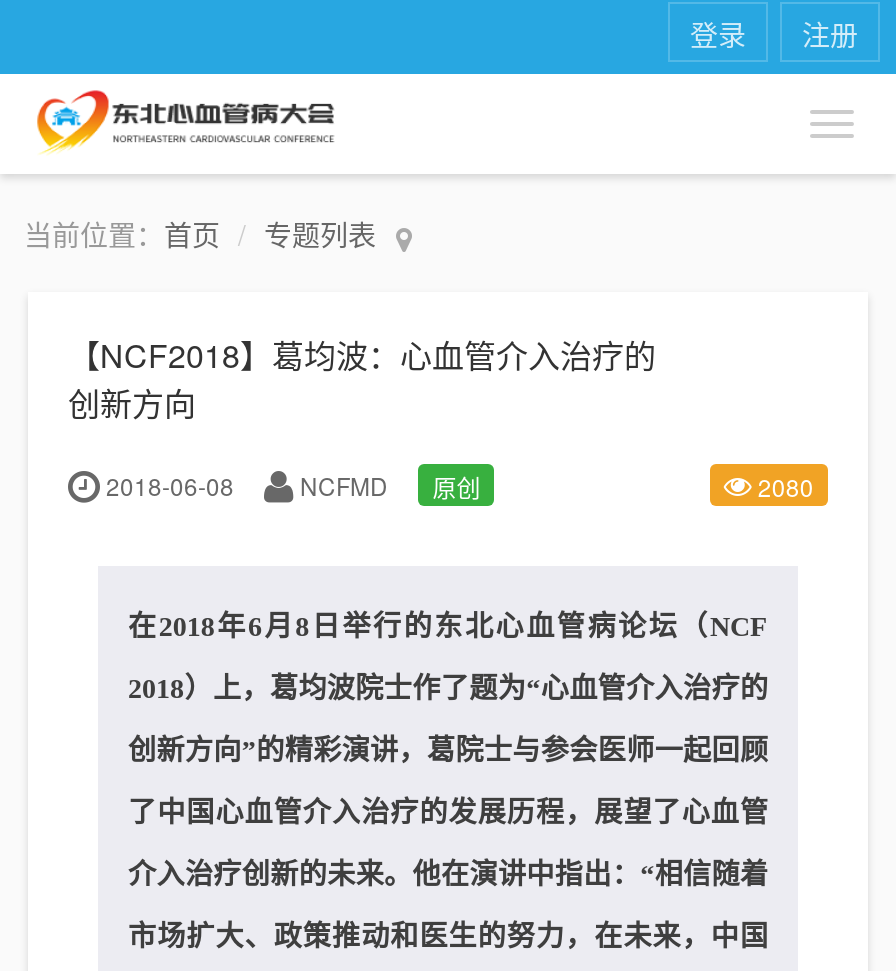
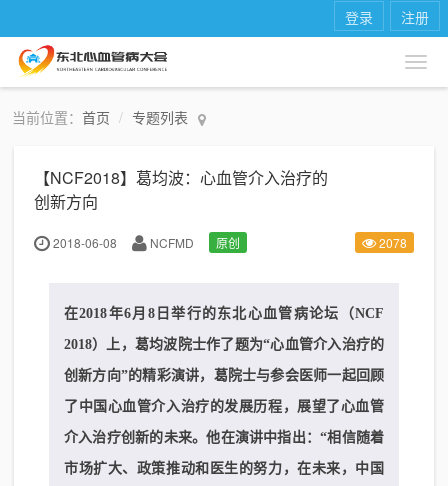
- 2080
+ 2078
